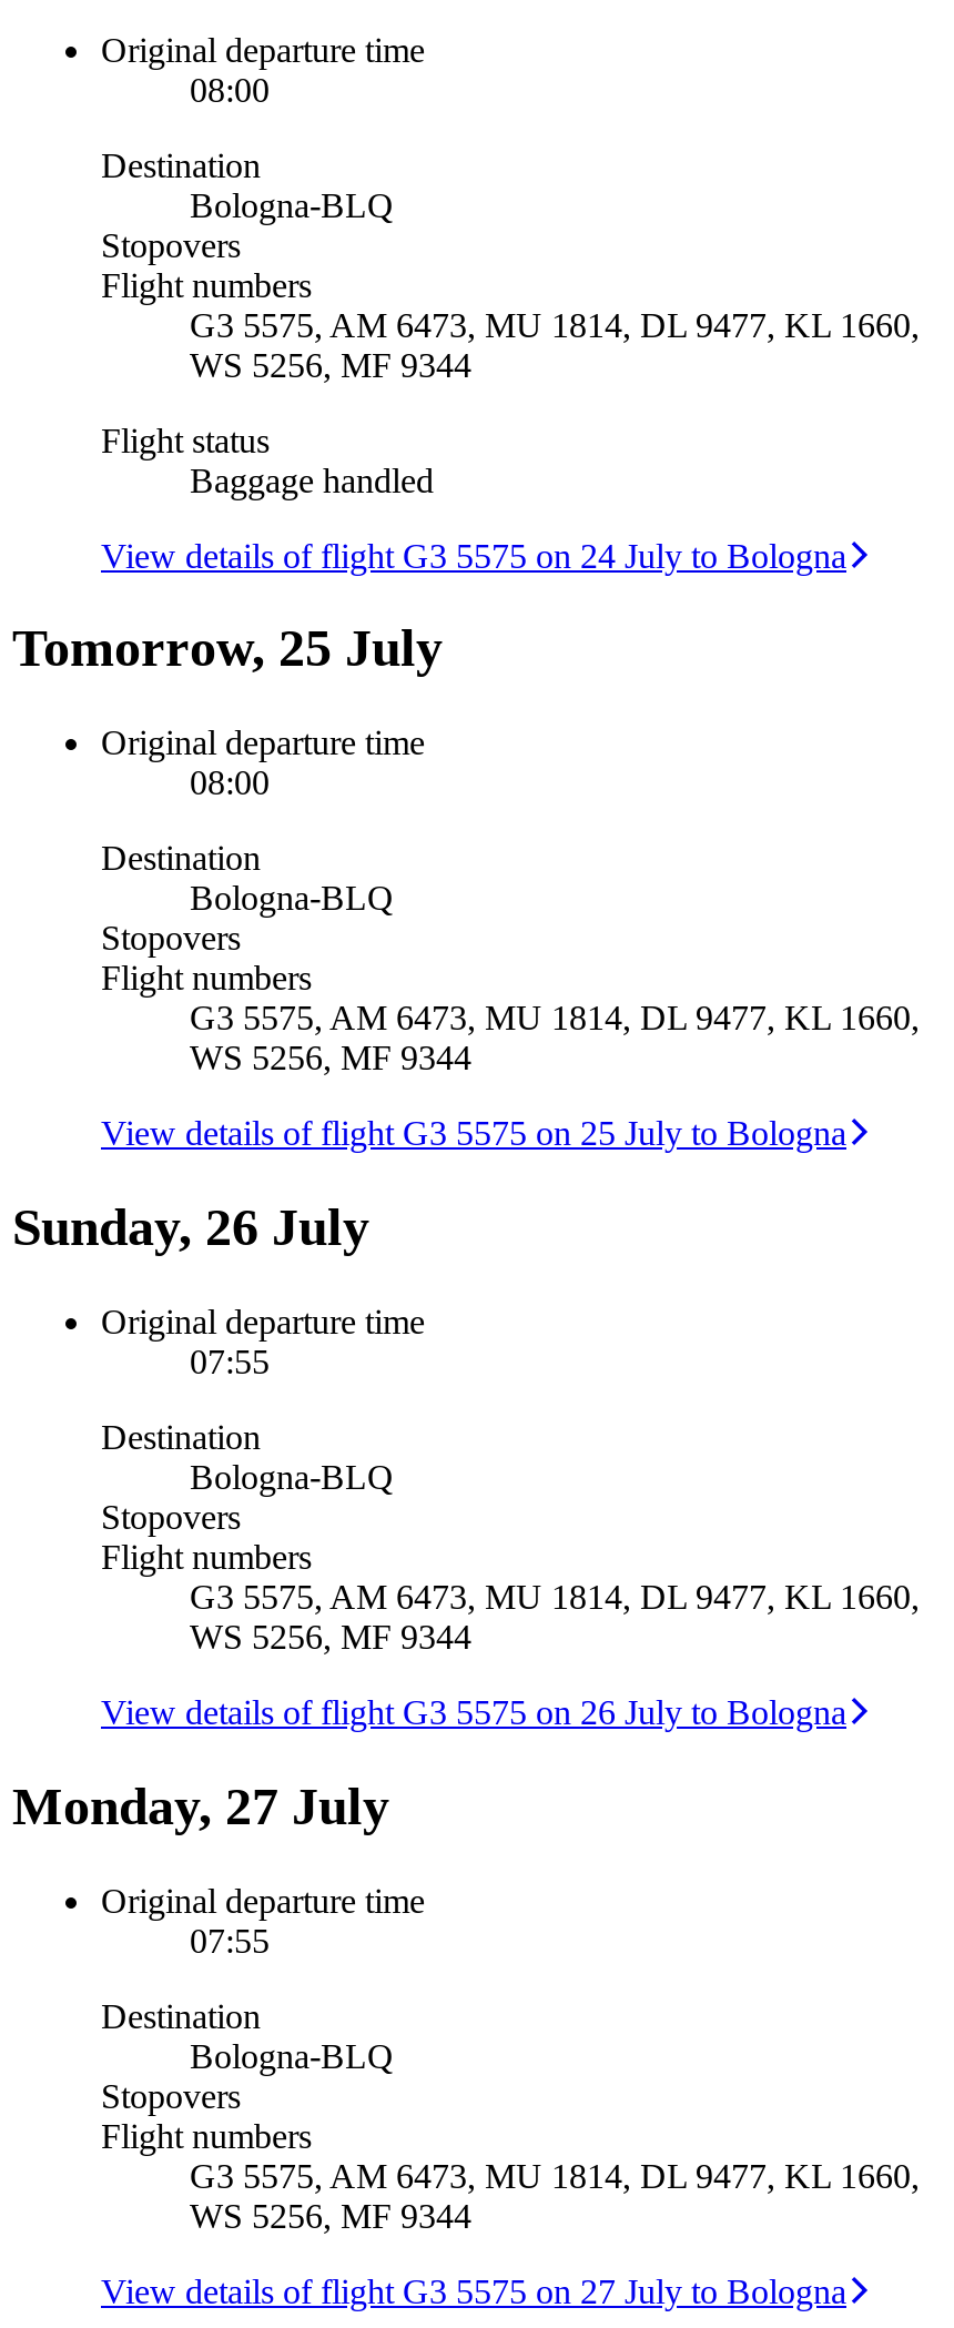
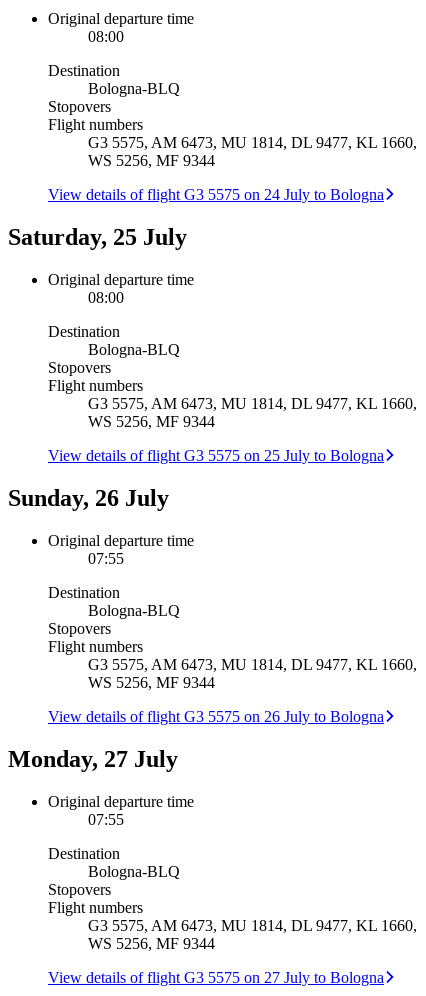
- Flight status
- Baggage handled

- Tomorrow, 25 July
+ Saturday, 25 July
